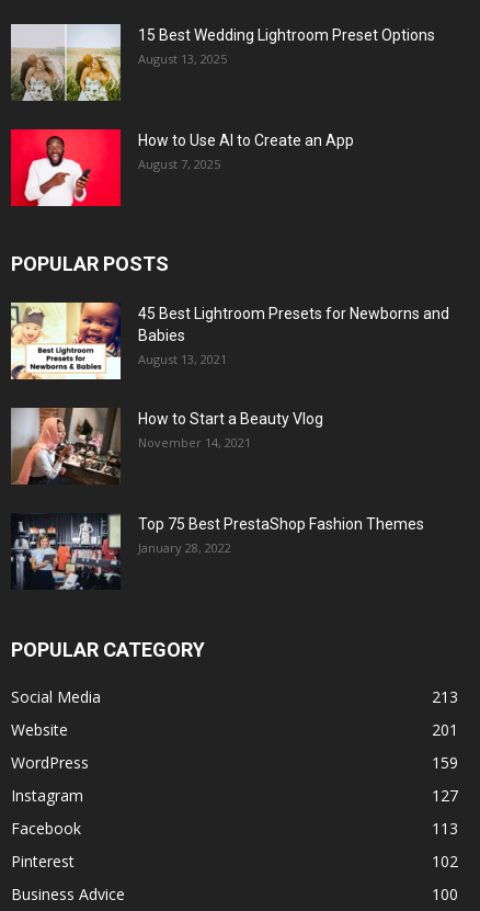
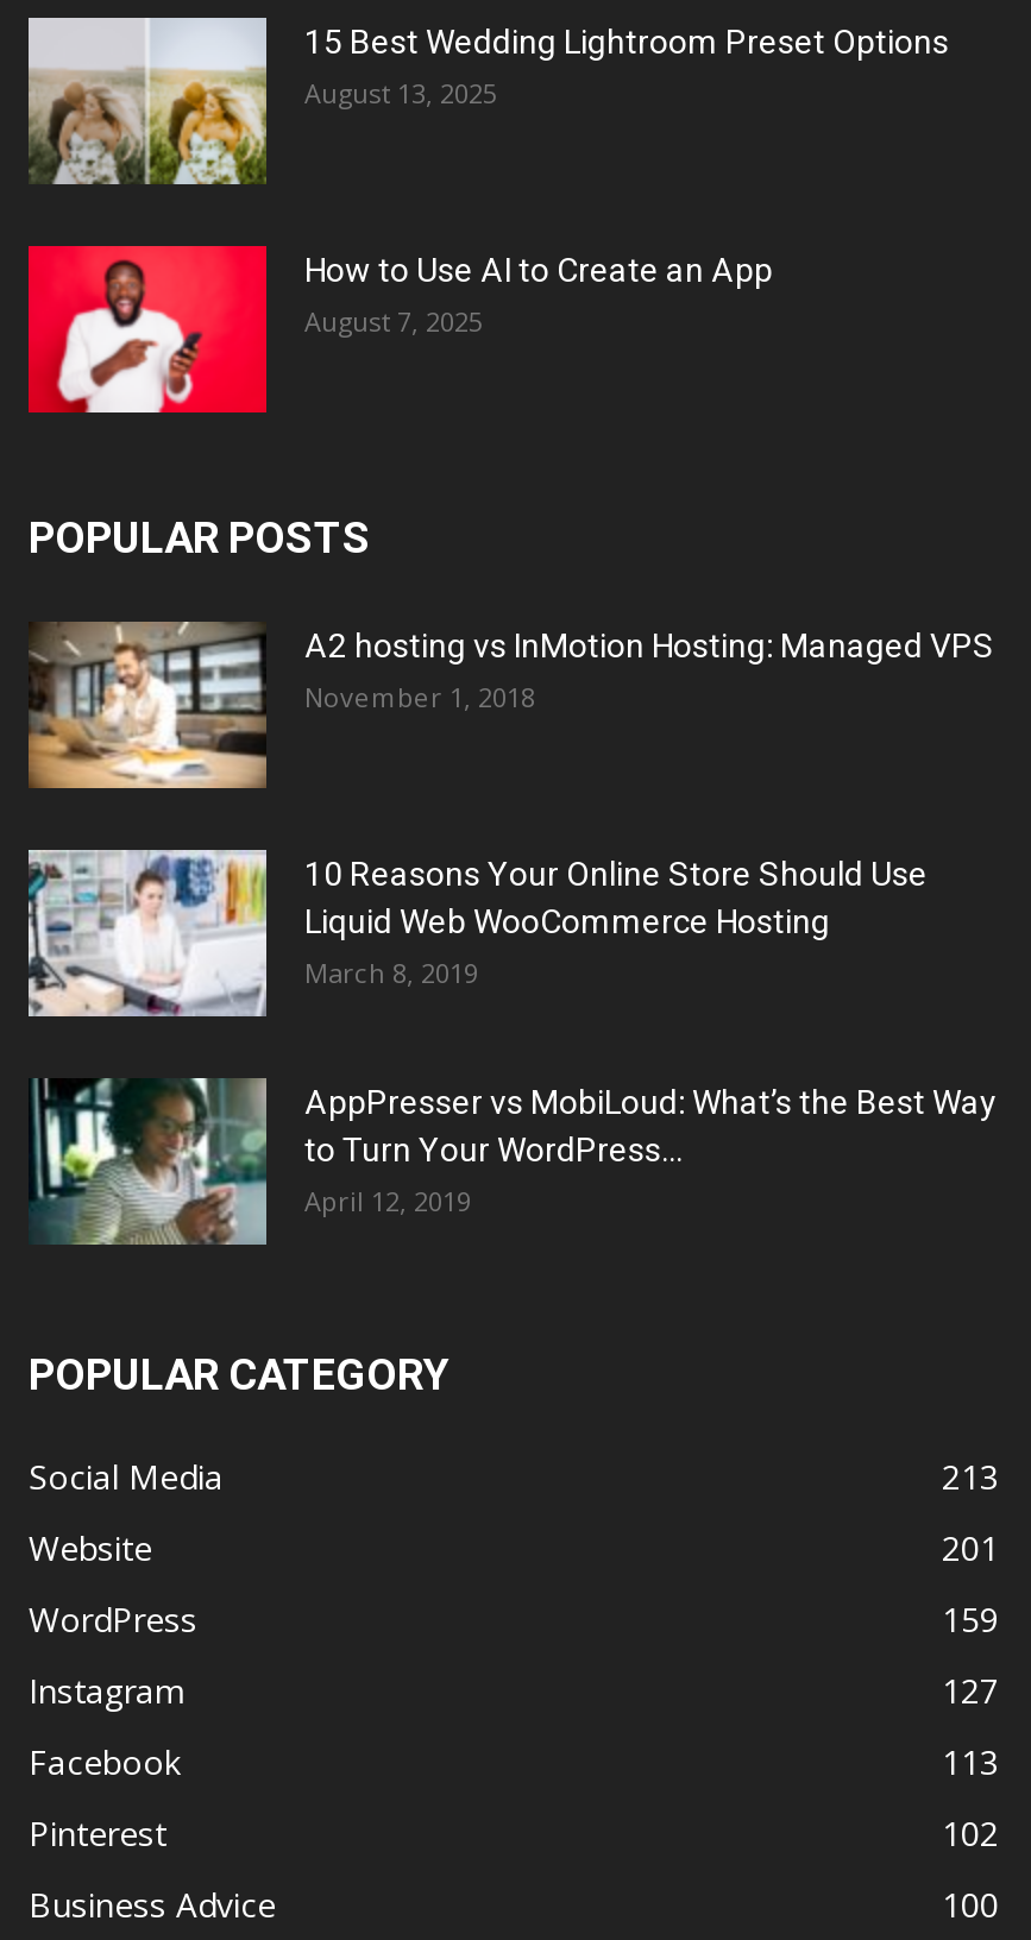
- [image]
- 45 Best Lightroom Presets for Newborns and
- Babies
- August 13, 2021
+ [image]
+ A2 hosting vs InMotion Hosting: Managed VPS
+ November 1, 2018

- [image]
- How to Start a Beauty Vlog
- November 14, 2021
+ [image]
+ 10 Reasons Your Online Store Should Use
+ Liquid Web WooCommerce Hosting
+ March 8, 2019

- [image]
- Top 75 Best PrestaShop Fashion Themes
- January 28, 2022
+ [image]
+ AppPresser vs MobiLoud: What’s the Best Way
+ to Turn Your WordPress...
+ April 12, 2019
